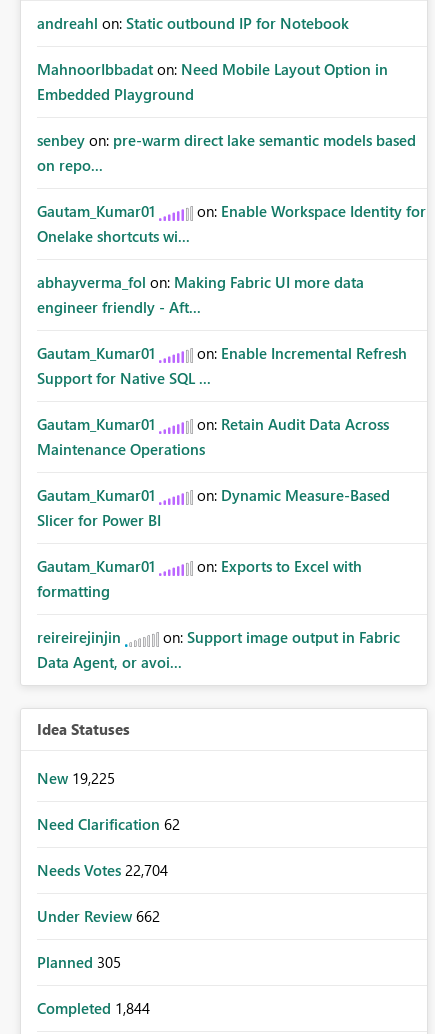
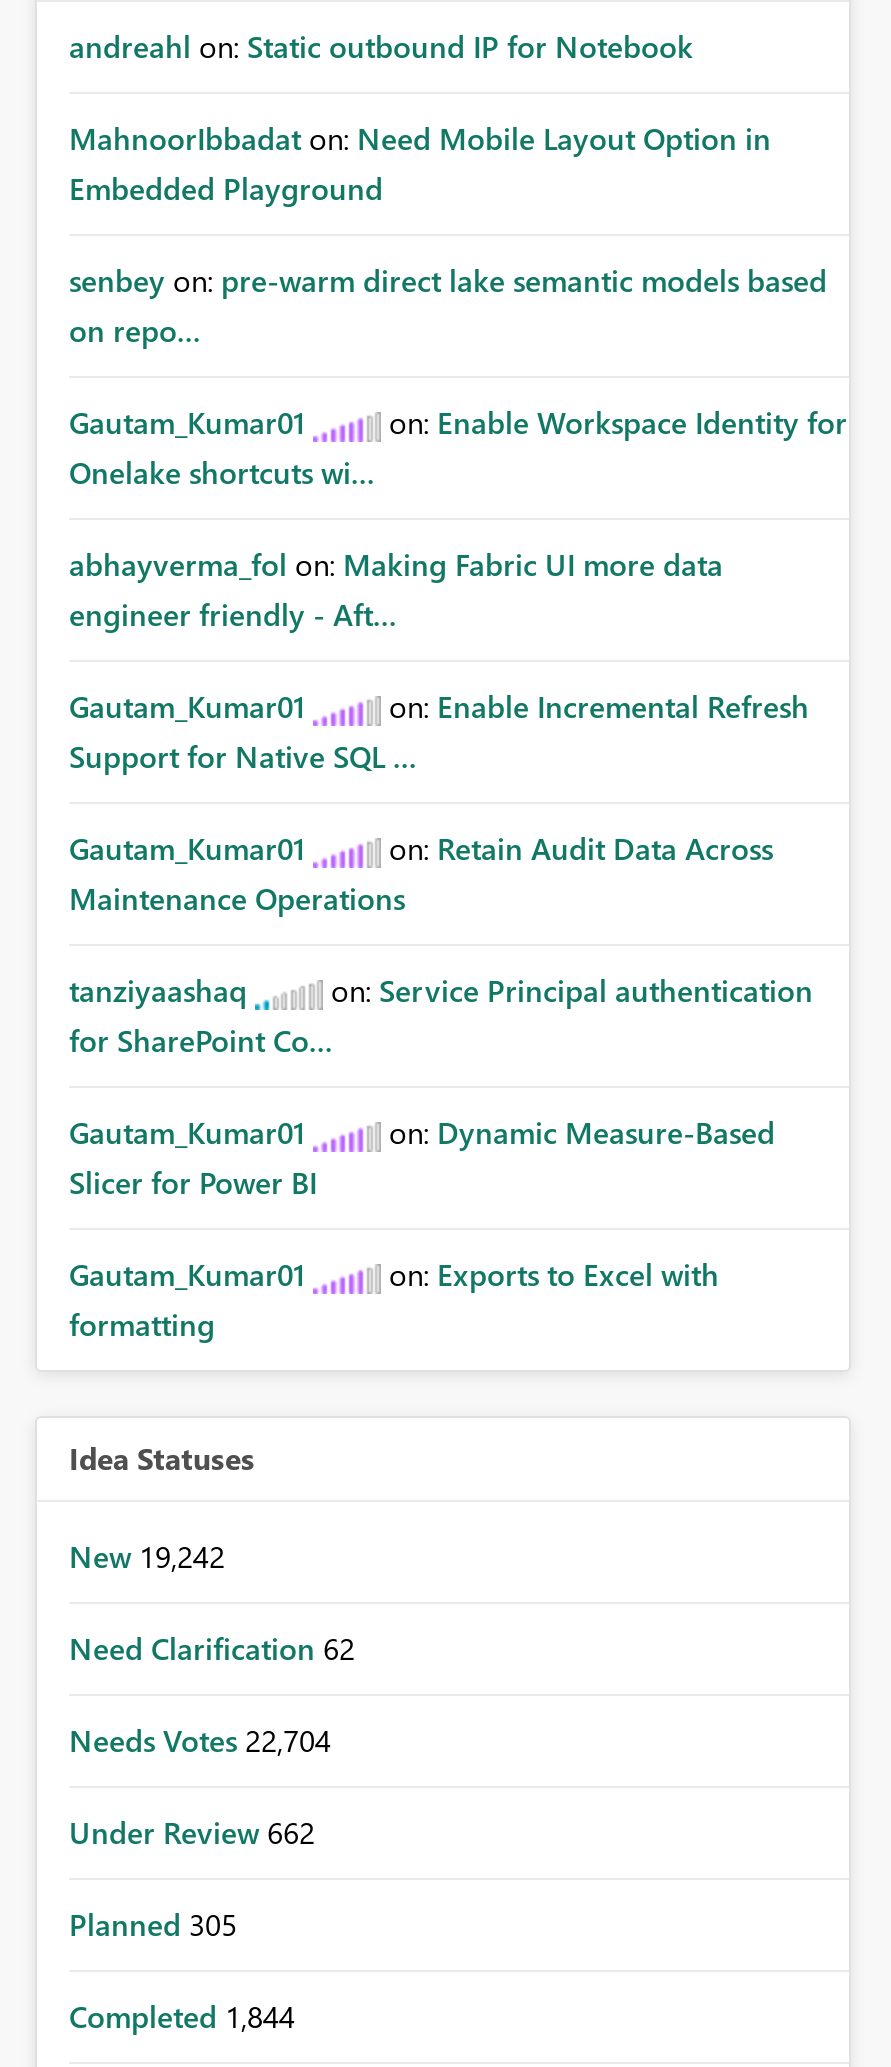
+ tanziyaashaq
+ on: Service Principal authentication
+ for SharePoint Co...

moved down: Gautam_Kumar01 | on: Dynamic Measure-Based | Slicer for Power BI | Gautam_Kumar01 | on: Exports to Excel with | formatting

- reireirejinjin
- on: Support image output in Fabric
- Data Agent, or avoi...

- New 19,225
+ New 19,242
